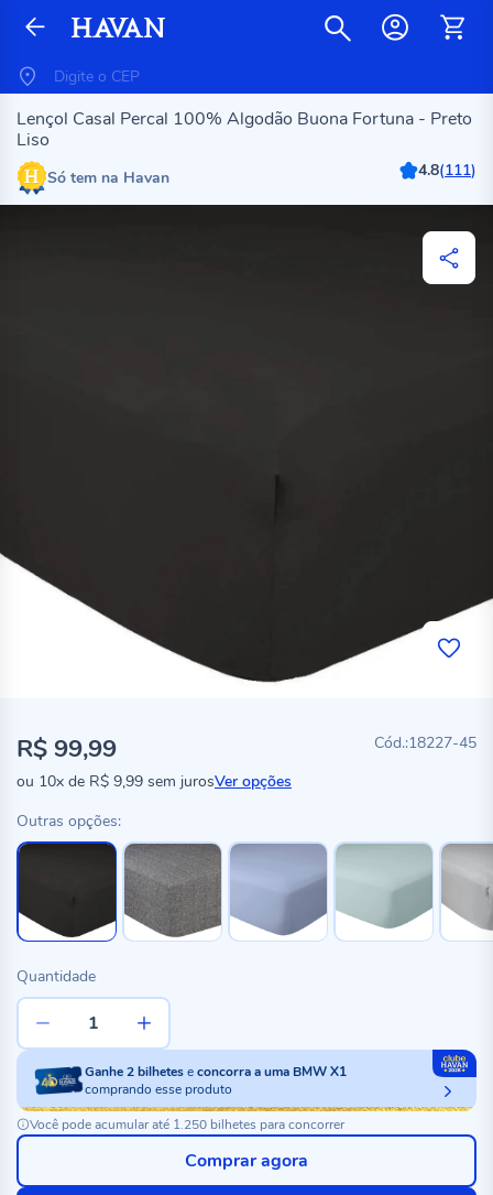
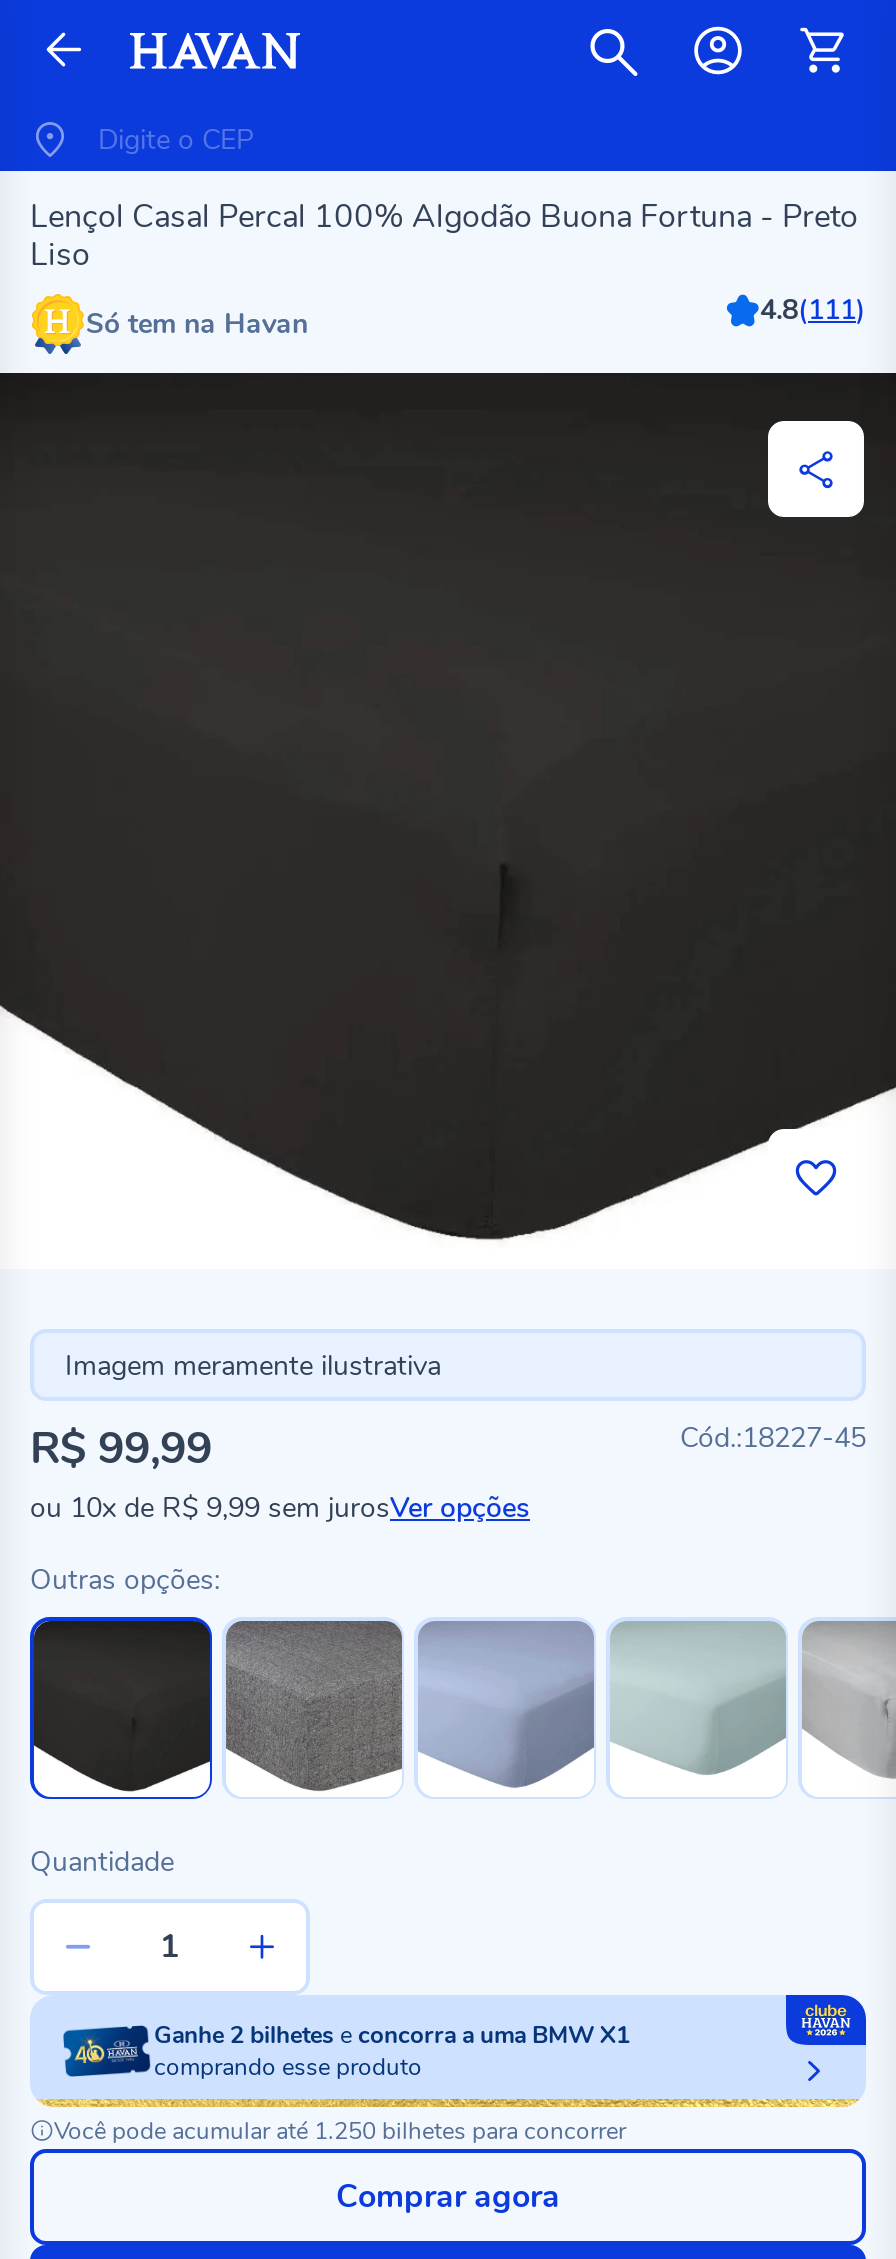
+ Imagem meramente ilustrativa
